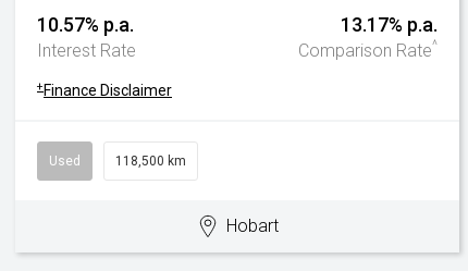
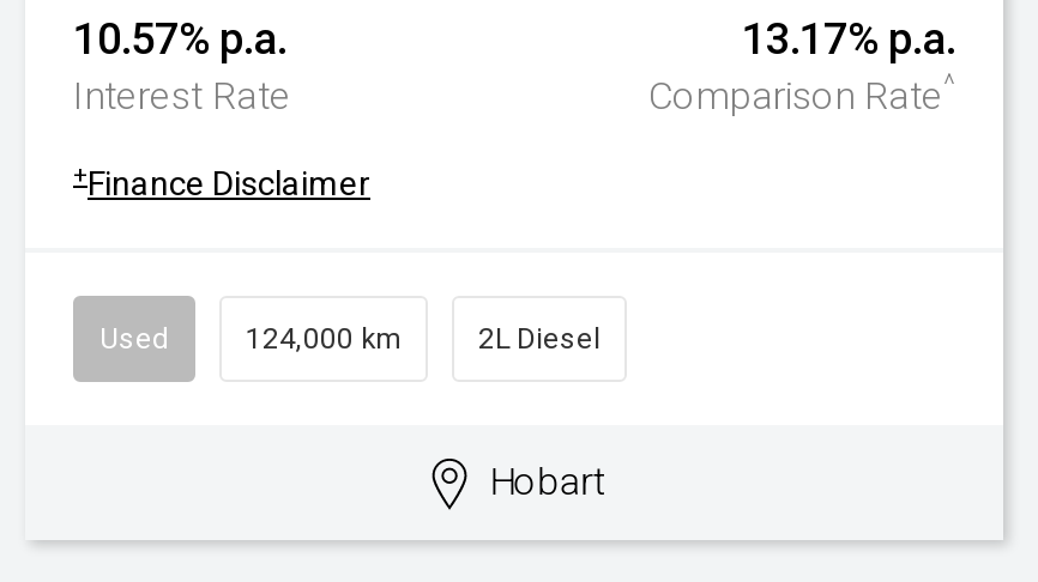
- 118,500 km
+ 124,000 km
+ 2L Diesel
